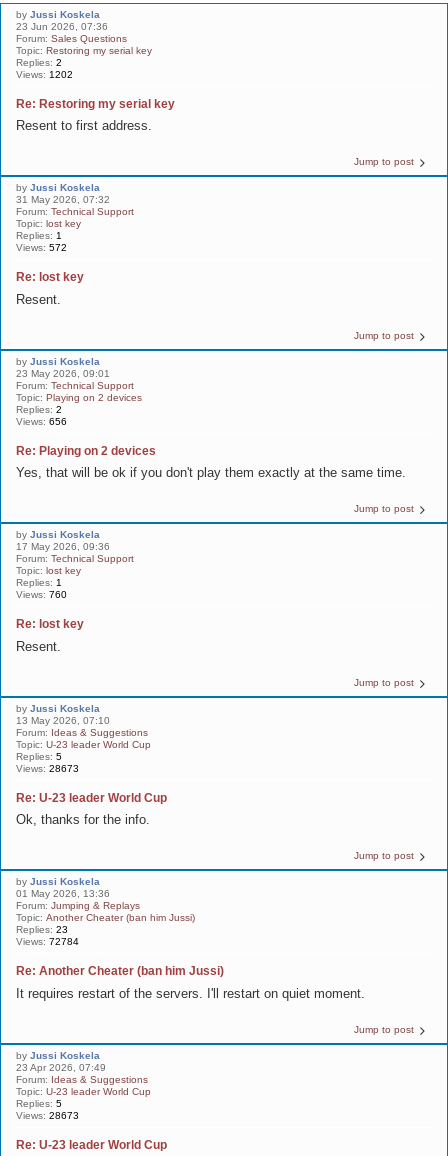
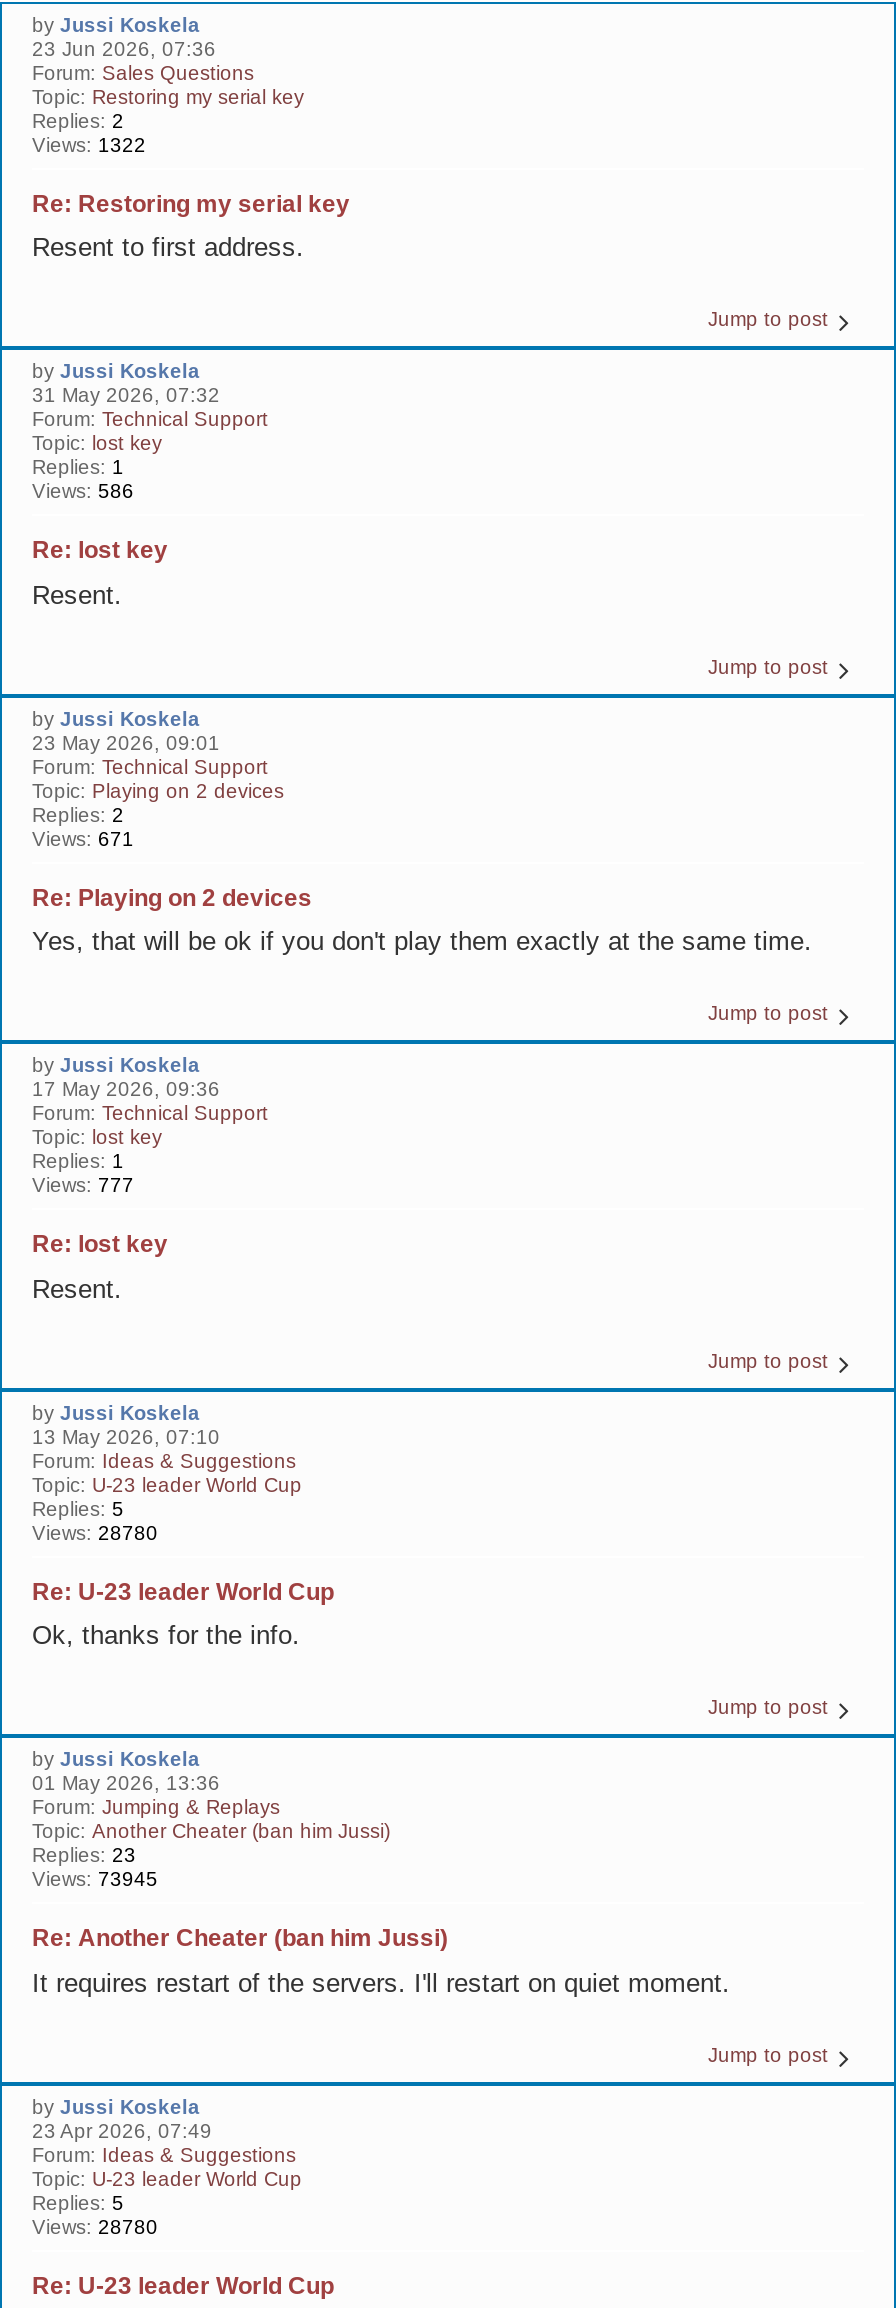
- Views: 1202
+ Views: 1322

- Views: 572
+ Views: 586

- Views: 656
+ Views: 671

- Views: 760
+ Views: 777

- Views: 28673
+ Views: 28780

- Views: 72784
+ Views: 73945

- Views: 28673
+ Views: 28780
